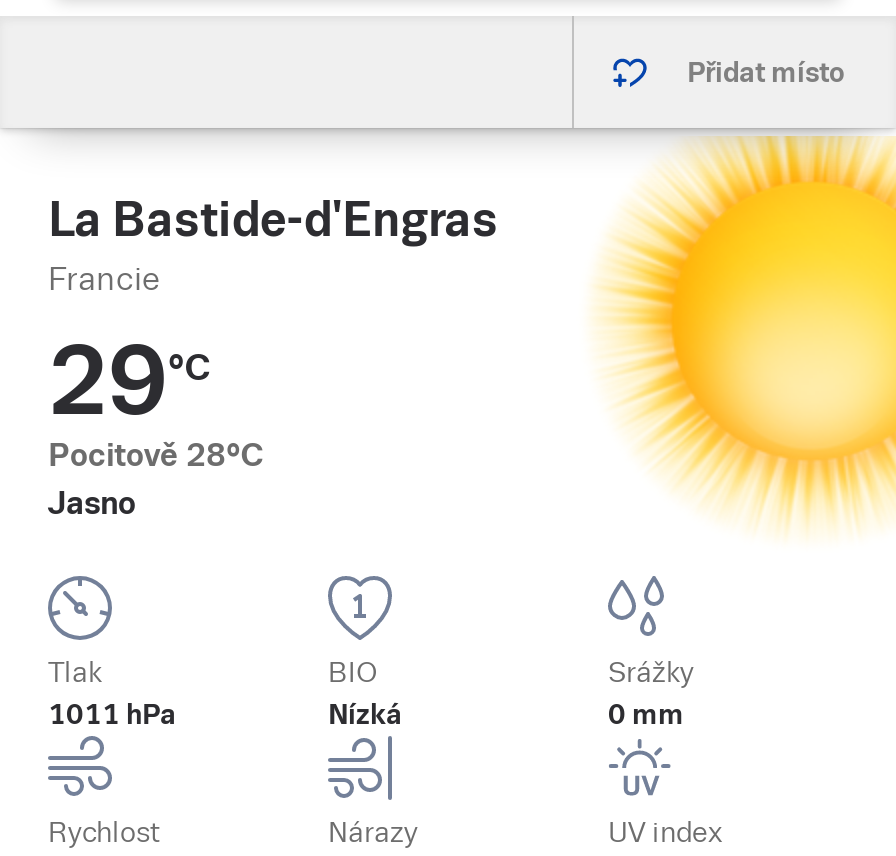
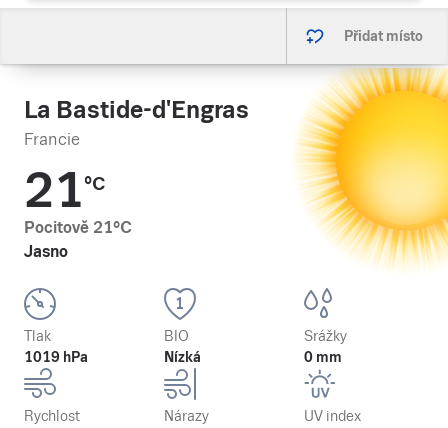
- 29°C
+ 21°C

- Pocitově 28°C
+ Pocitově 21°C

- 1011 hPa
+ 1019 hPa
